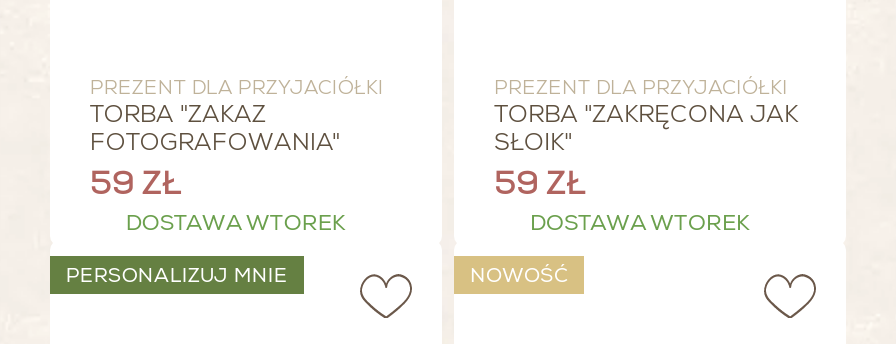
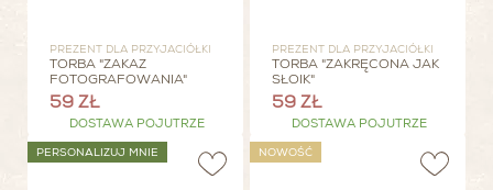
- DOSTAWA WTOREK
+ DOSTAWA POJUTRZE

- DOSTAWA WTOREK
+ DOSTAWA POJUTRZE
